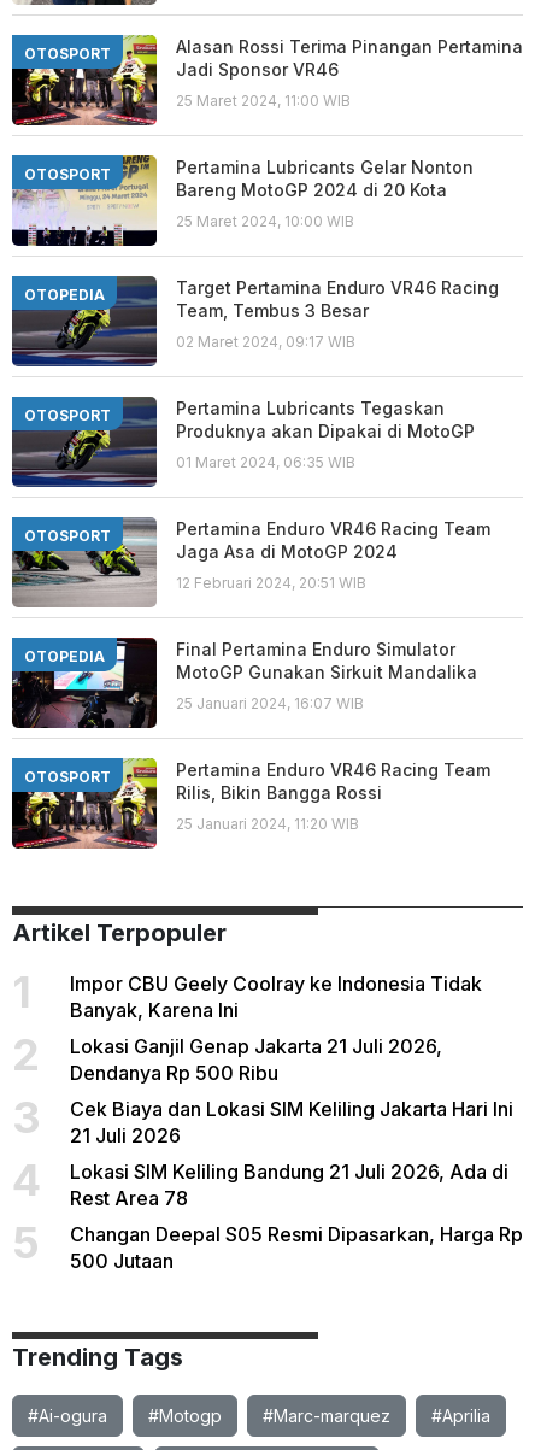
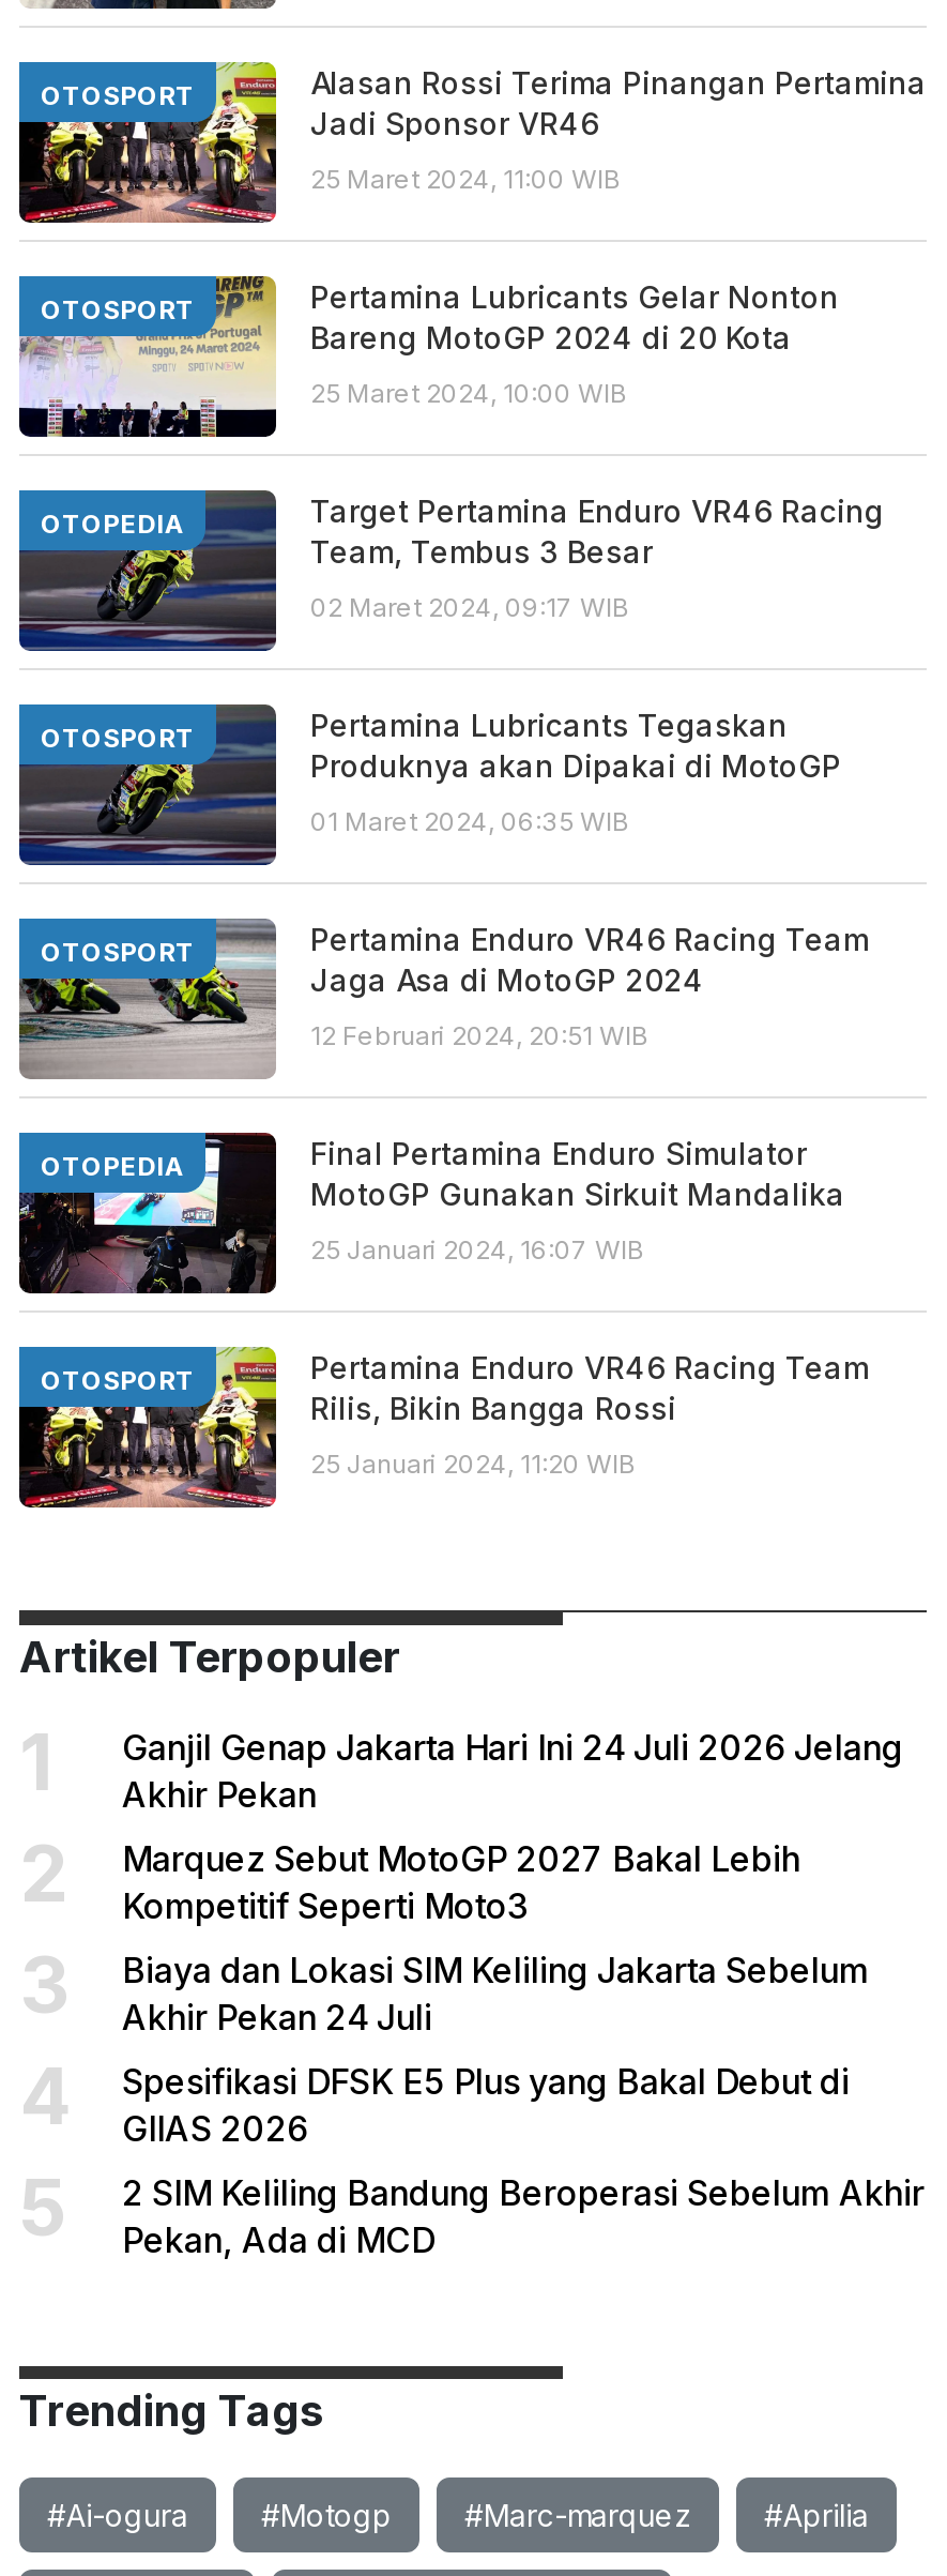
- Impor CBU Geely Coolray ke Indonesia Tidak
- Banyak, Karena Ini
+ Ganjil Genap Jakarta Hari Ini 24 Juli 2026 Jelang
+ Akhir Pekan

- Lokasi Ganjil Genap Jakarta 21 Juli 2026,
- Dendanya Rp 500 Ribu
+ Marquez Sebut MotoGP 2027 Bakal Lebih
+ Kompetitif Seperti Moto3

- Cek Biaya dan Lokasi SIM Keliling Jakarta Hari Ini
- 21 Juli 2026
+ Biaya dan Lokasi SIM Keliling Jakarta Sebelum
+ Akhir Pekan 24 Juli

- Lokasi SIM Keliling Bandung 21 Juli 2026, Ada di
- Rest Area 78
+ Spesifikasi DFSK E5 Plus yang Bakal Debut di
+ GIIAS 2026

- Changan Deepal S05 Resmi Dipasarkan, Harga Rp
- 500 Jutaan
+ 2 SIM Keliling Bandung Beroperasi Sebelum Akhir
+ Pekan, Ada di MCD
